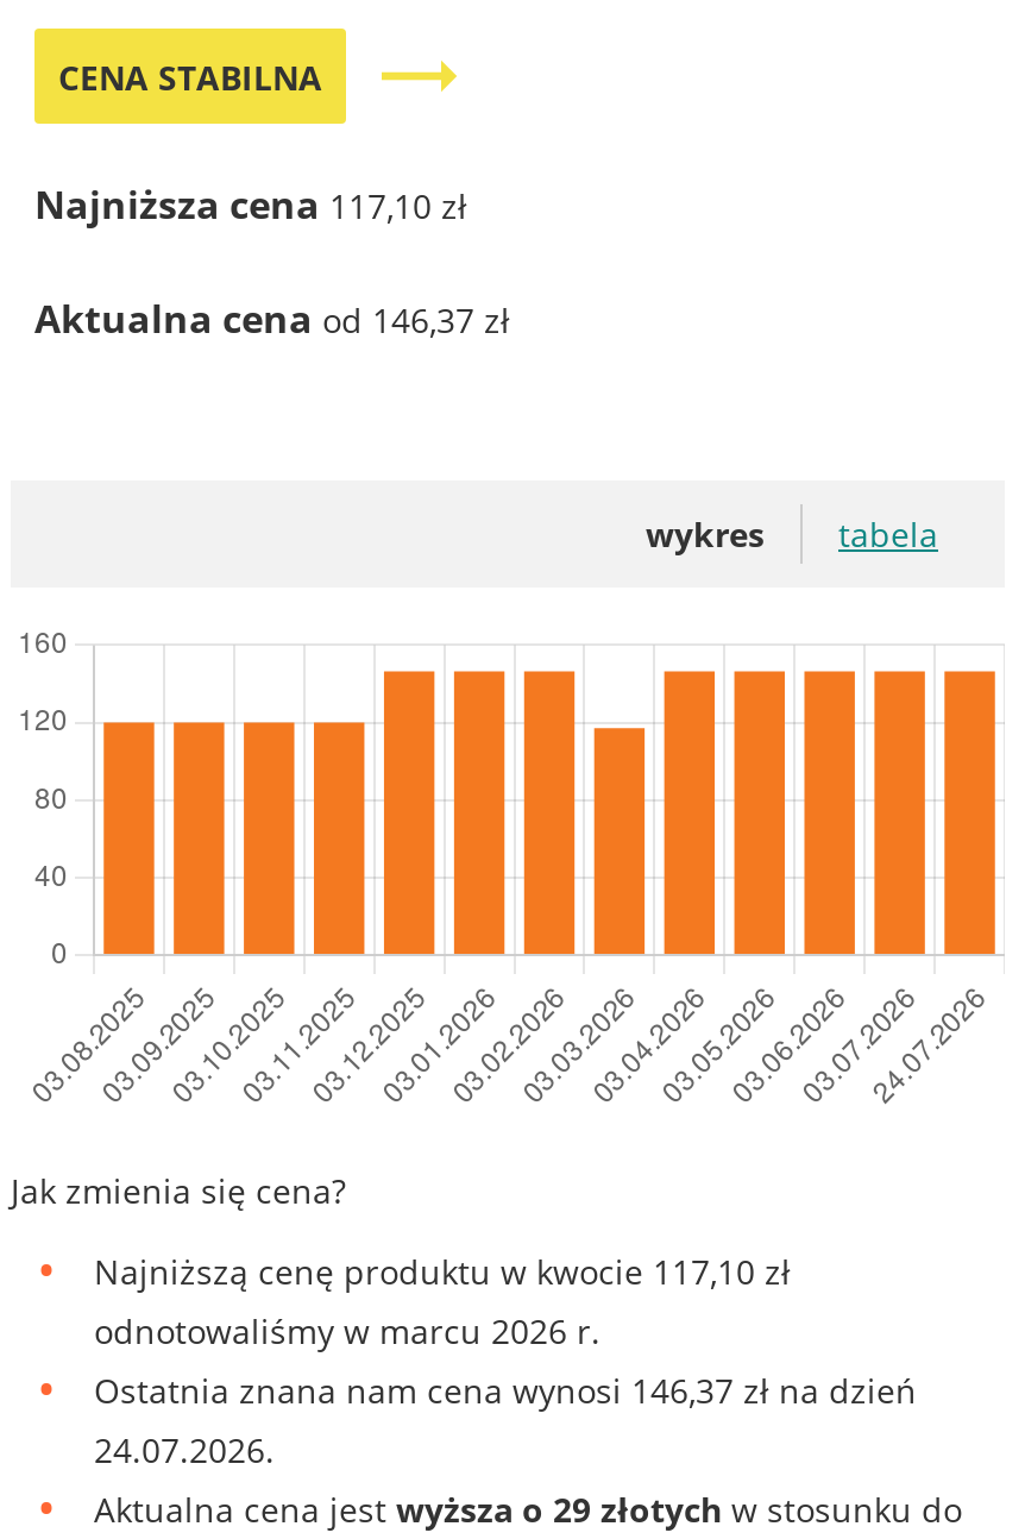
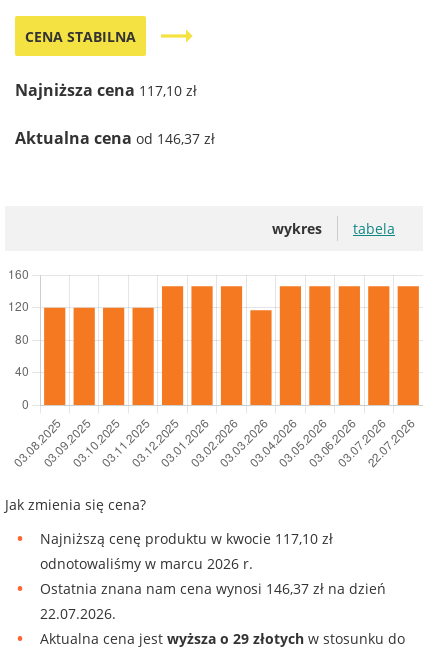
- 24.07.2026.
+ 22.07.2026.
